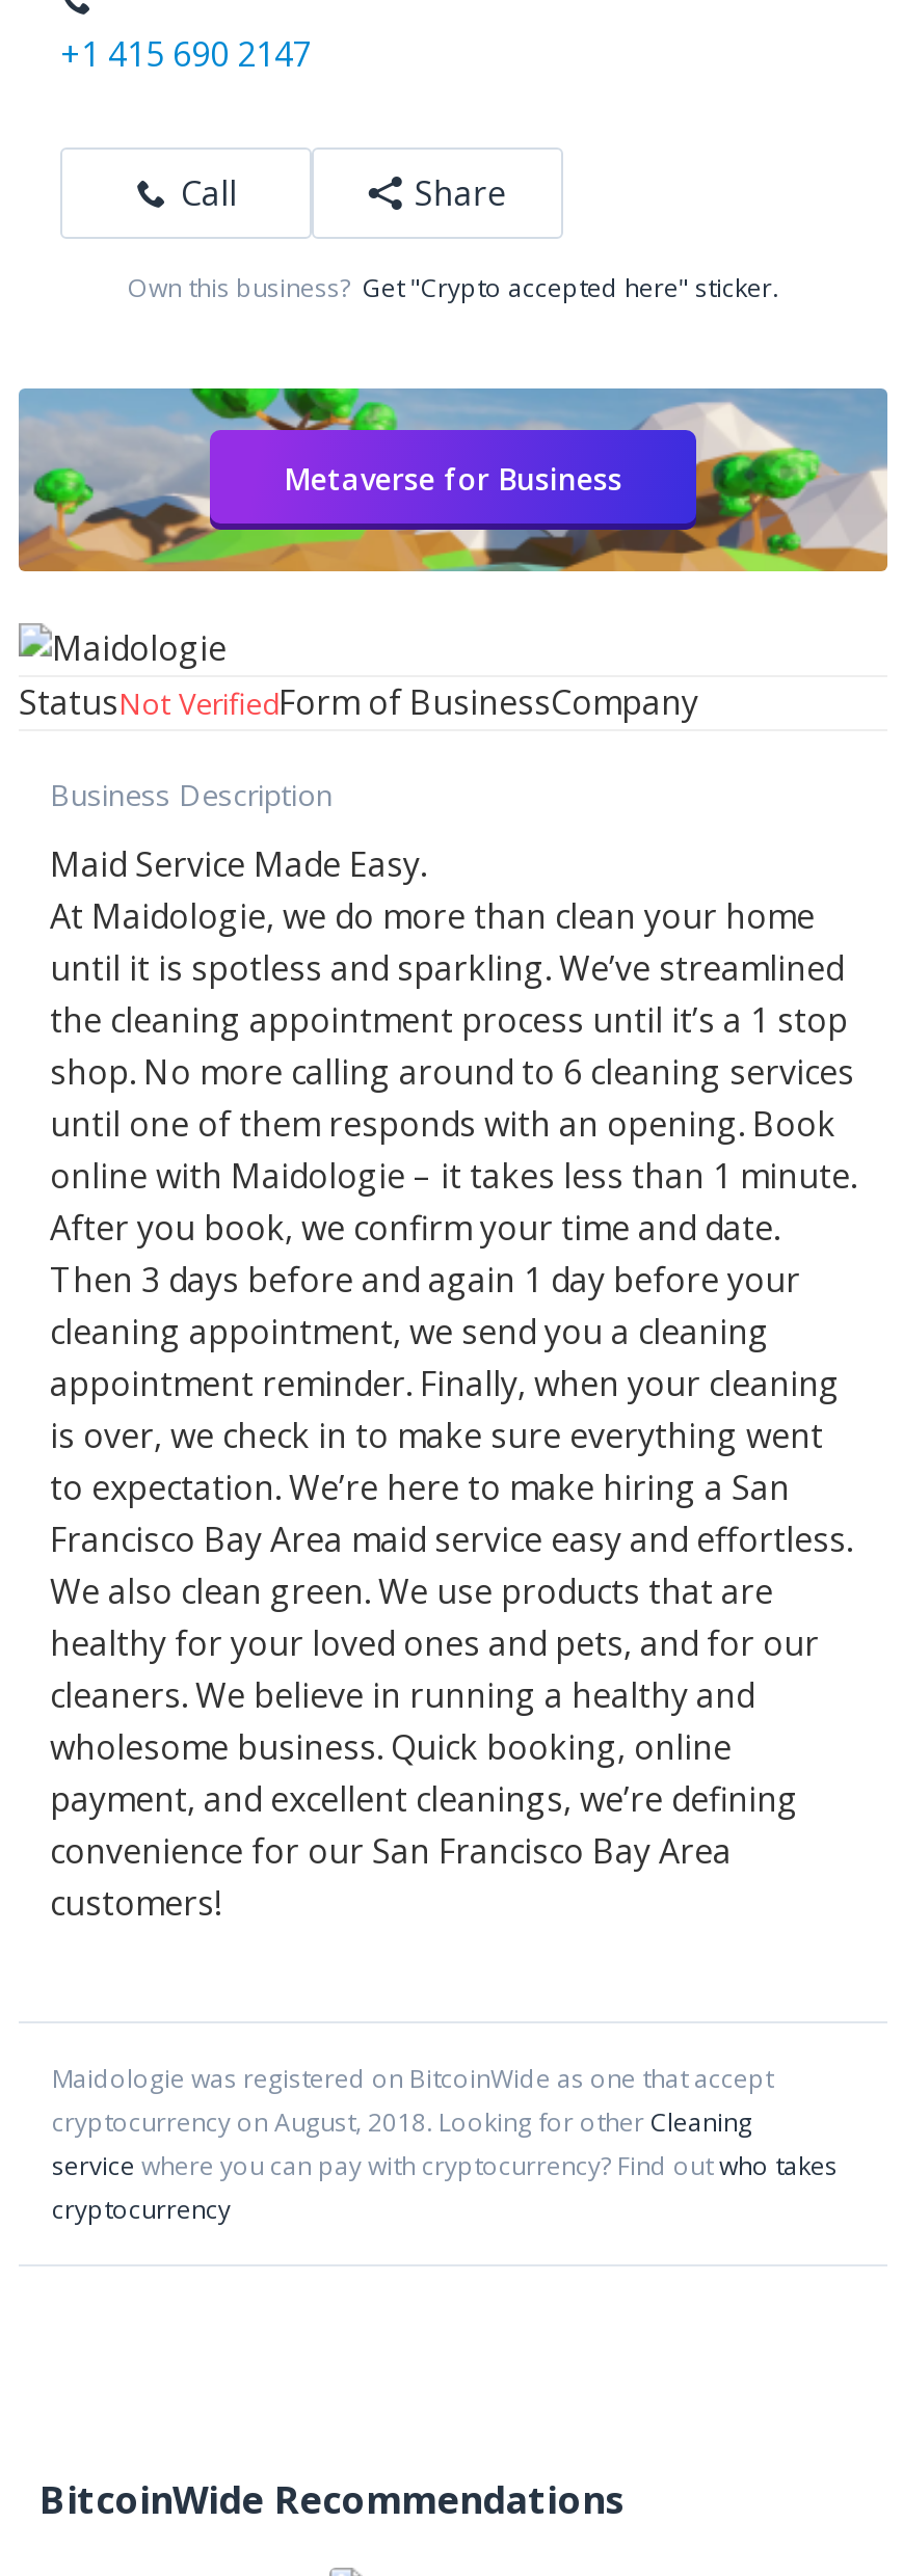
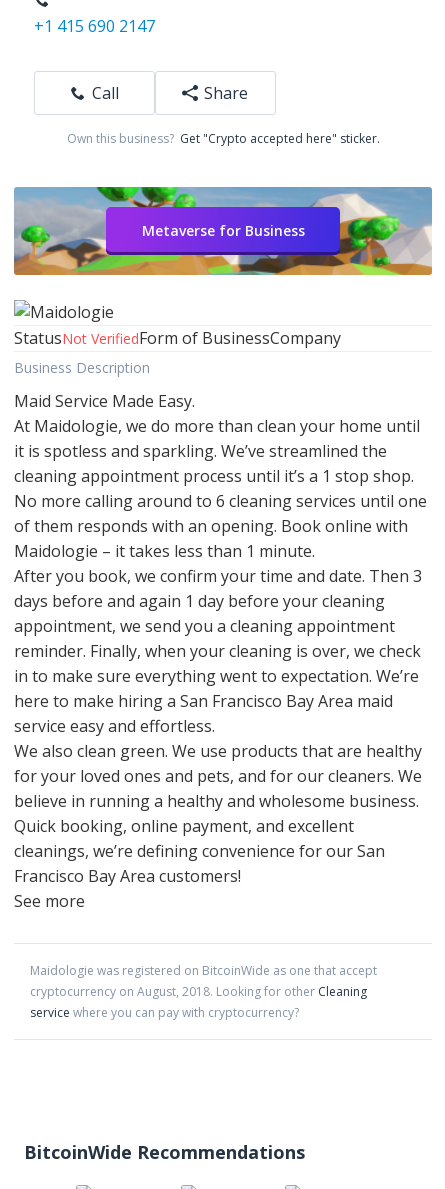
- At Maidologie, we do more than clean your home
- until it is spotless and sparkling. We’ve streamlined
- the cleaning appointment process until it’s a 1 stop
- shop. No more calling around to 6 cleaning services
- until one of them responds with an opening. Book
- online with Maidologie – it takes less than 1 minute.
- After you book, we confirm your time and date.
- Then 3 days before and again 1 day before your
- cleaning appointment, we send you a cleaning
- appointment reminder. Finally, when your cleaning
- is over, we check in to make sure everything went
- to expectation. We’re here to make hiring a San
- Francisco Bay Area maid service easy and effortless.
- We also clean green. We use products that are
- healthy for your loved ones and pets, and for our
- cleaners. We believe in running a healthy and
- wholesome business. Quick booking, online
- payment, and excellent cleanings, we’re defining
- convenience for our San Francisco Bay Area
- customers!
+ At Maidologie, we do more than clean your home until
+ it is spotless and sparkling. We’ve streamlined the
+ cleaning appointment process until it’s a 1 stop shop.
+ No more calling around to 6 cleaning services until one
+ of them responds with an opening. Book online with
+ Maidologie – it takes less than 1 minute.
+ After you book, we confirm your time and date. Then 3
+ days before and again 1 day before your cleaning
+ appointment, we send you a cleaning appointment
+ reminder. Finally, when your cleaning is over, we check
+ in to make sure everything went to expectation. We’re
+ here to make hiring a San Francisco Bay Area maid
+ service easy and effortless.
+ We also clean green. We use products that are healthy
+ for your loved ones and pets, and for our cleaners. We
+ believe in running a healthy and wholesome business.
+ Quick booking, online payment, and excellent
+ cleanings, we’re defining convenience for our San
+ Francisco Bay Area customers!
+ See more

- service where you can pay with cryptocurrency? Find out who takes
- cryptocurrency
+ service where you can pay with cryptocurrency?
